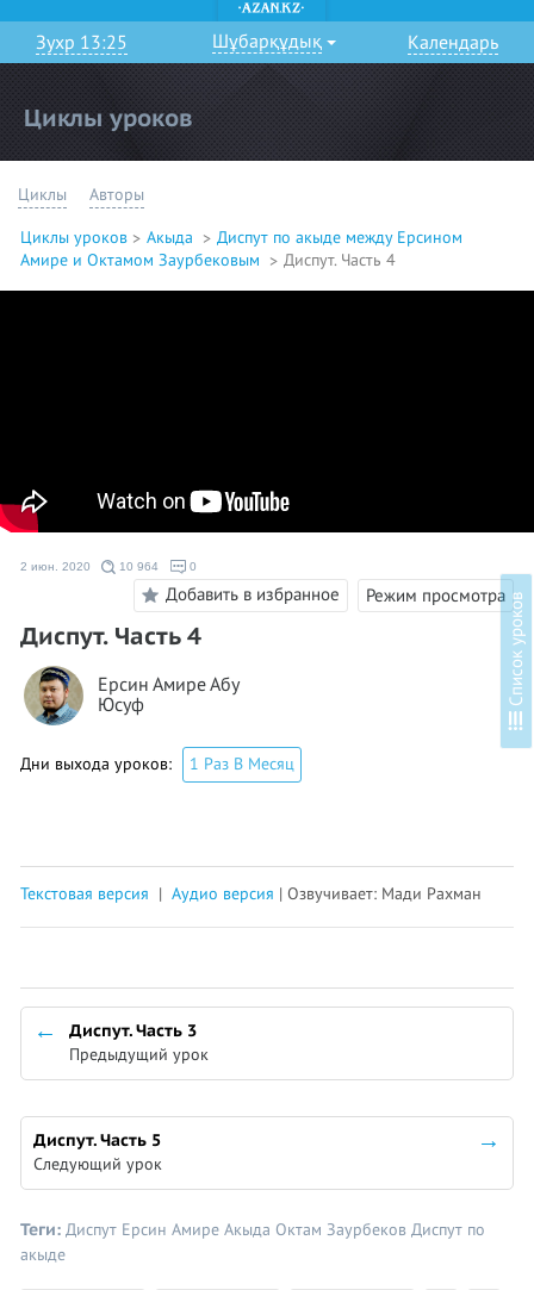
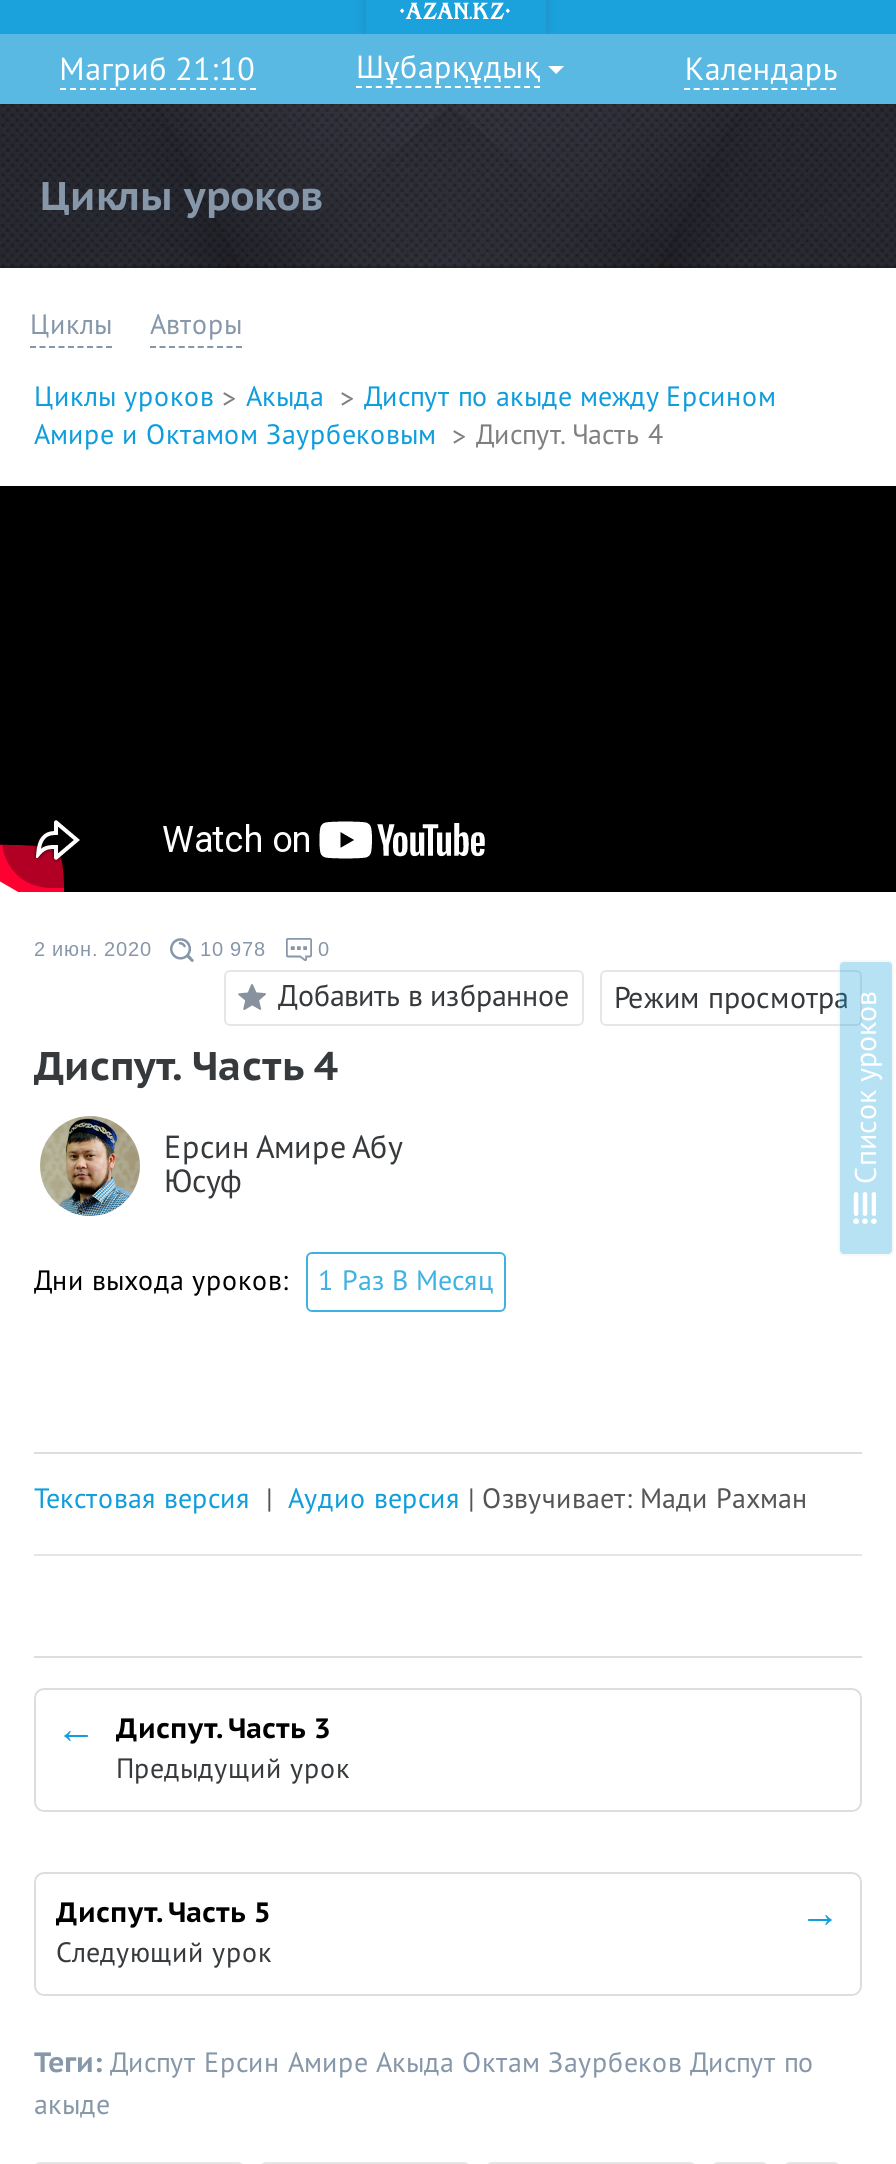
- Зухр 13:25
+ Магриб 21:10

- 2 июн. 2020 10 964
+ 2 июн. 2020 10 978
